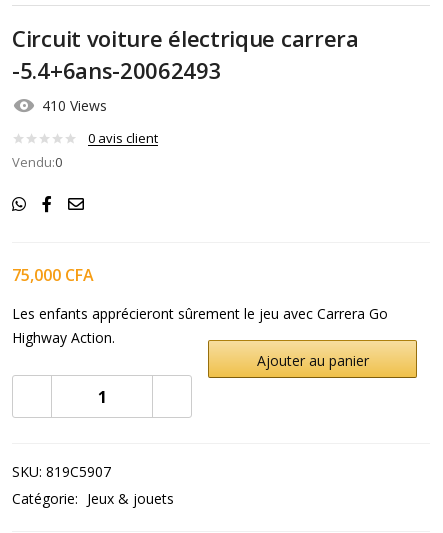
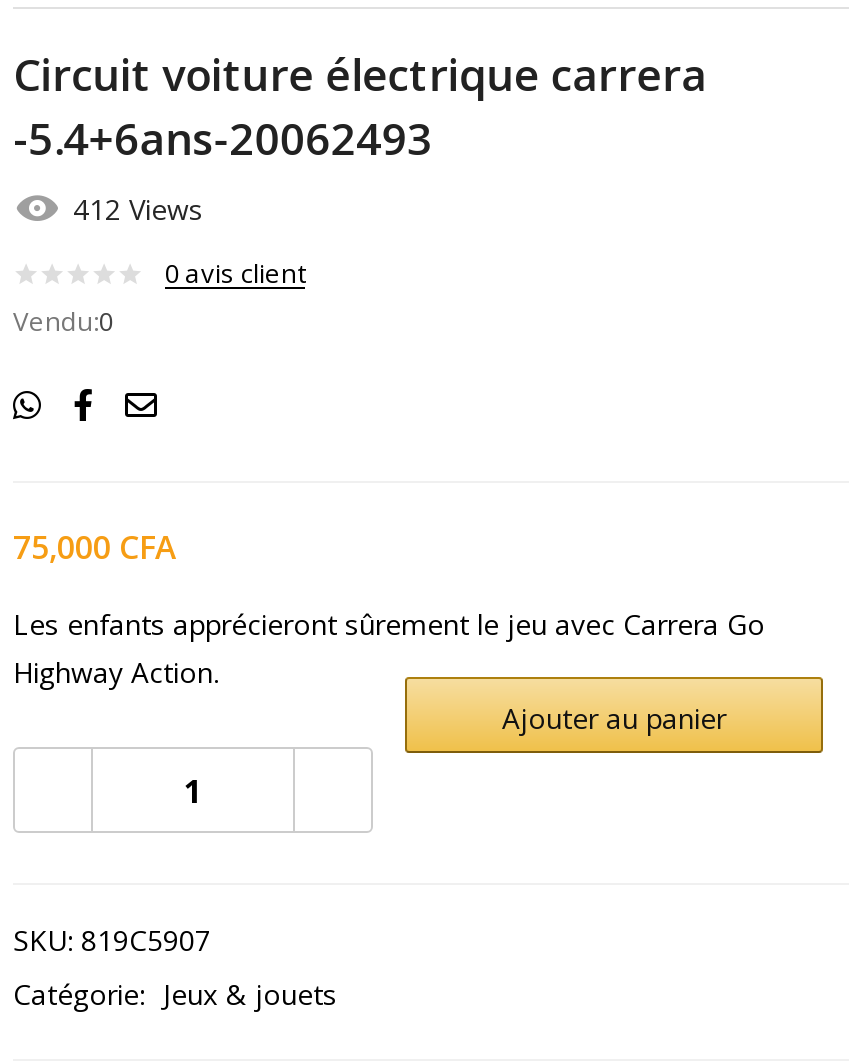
- 410 Views
+ 412 Views
